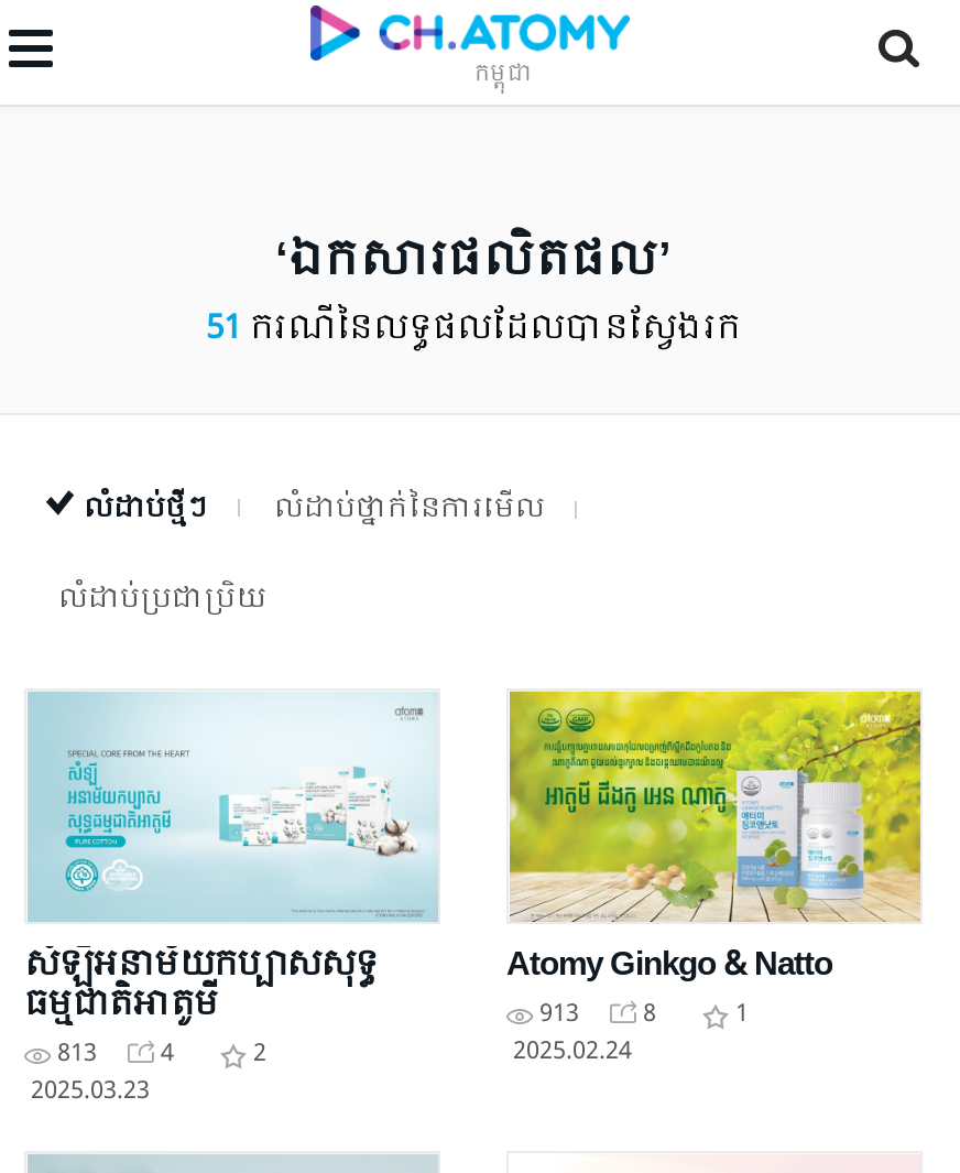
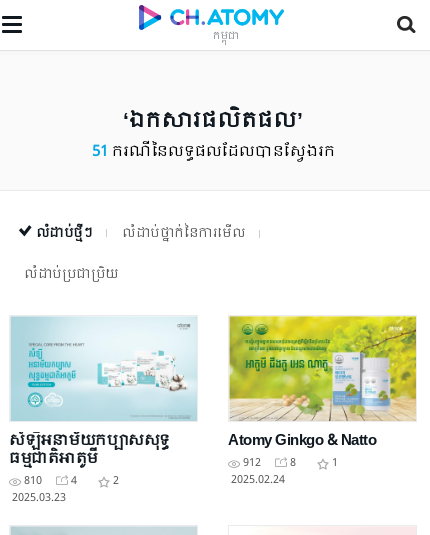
- 913 8 1
+ 912 8 1

- 813 4 2
+ 810 4 2
